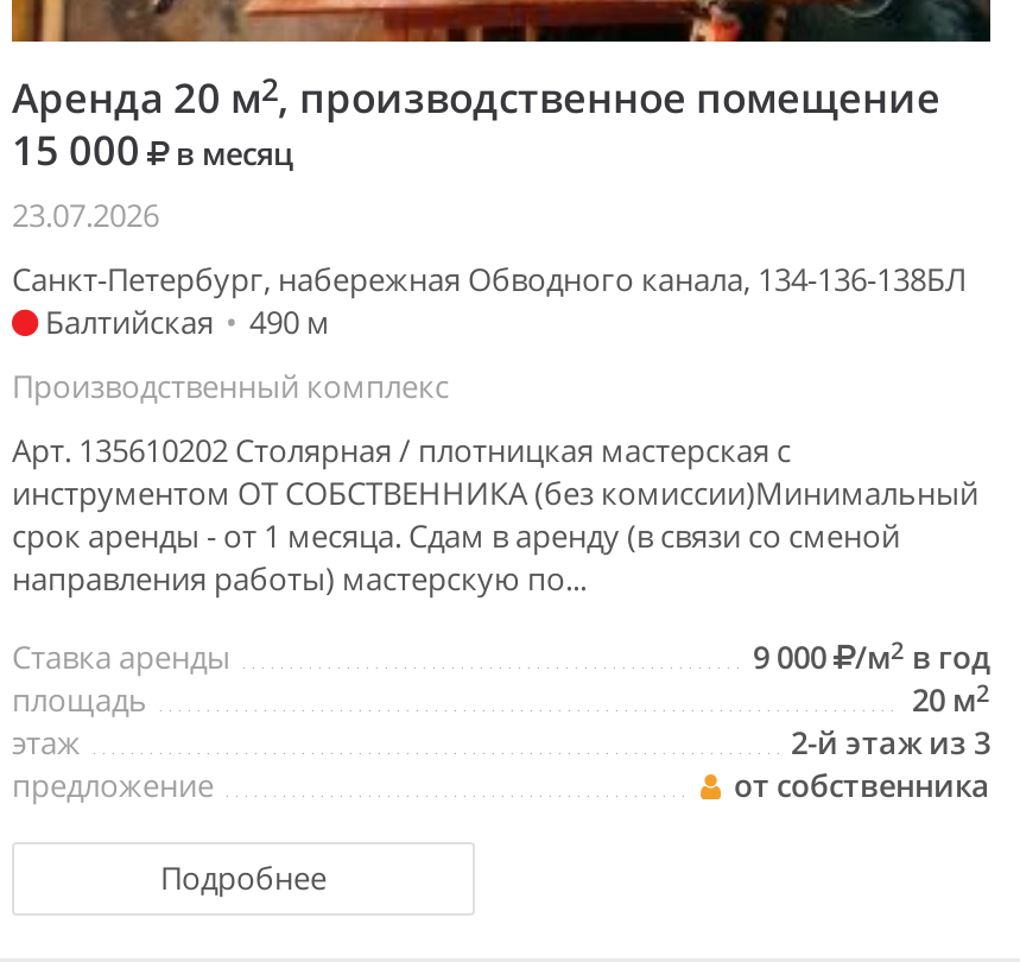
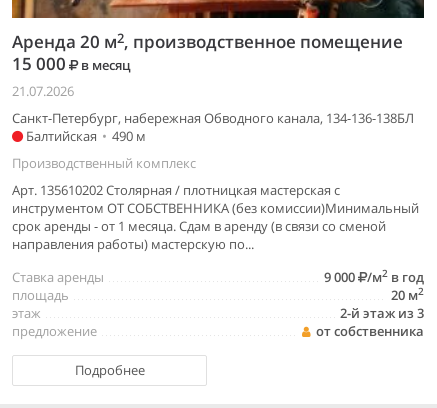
- 23.07.2026
+ 21.07.2026
